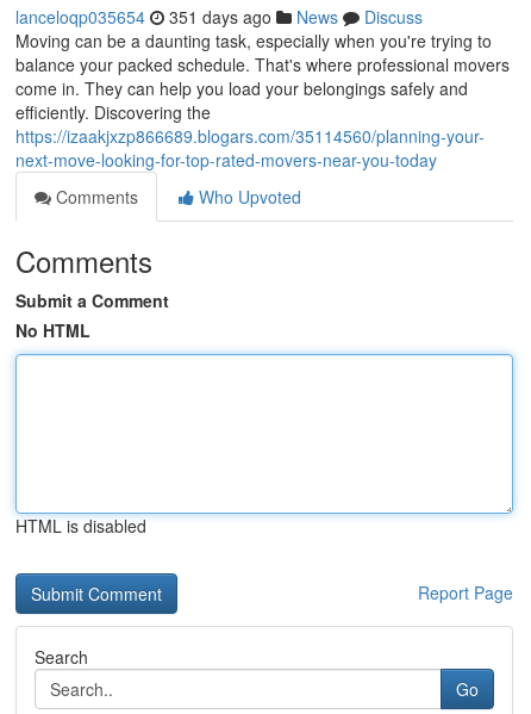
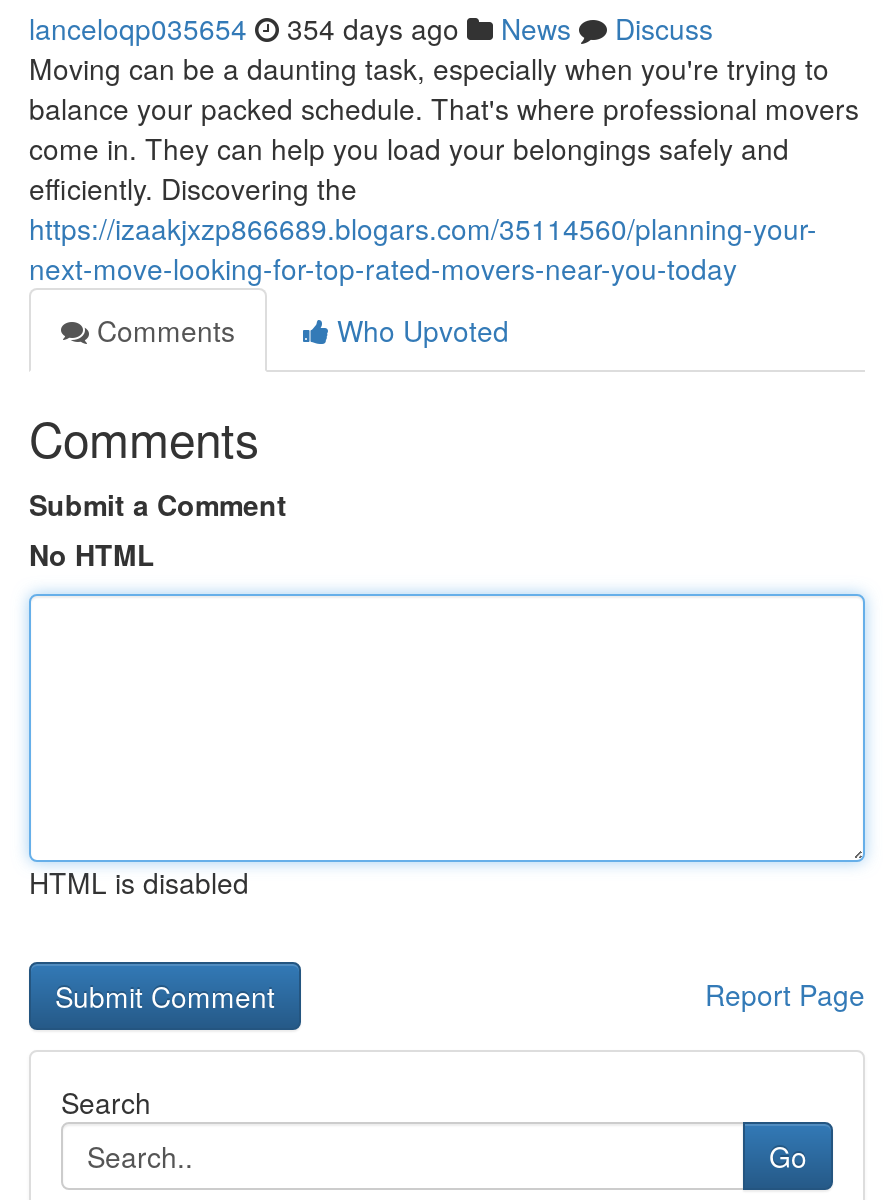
- lanceloqp035654 351 days ago News Discuss
+ lanceloqp035654 354 days ago News Discuss
